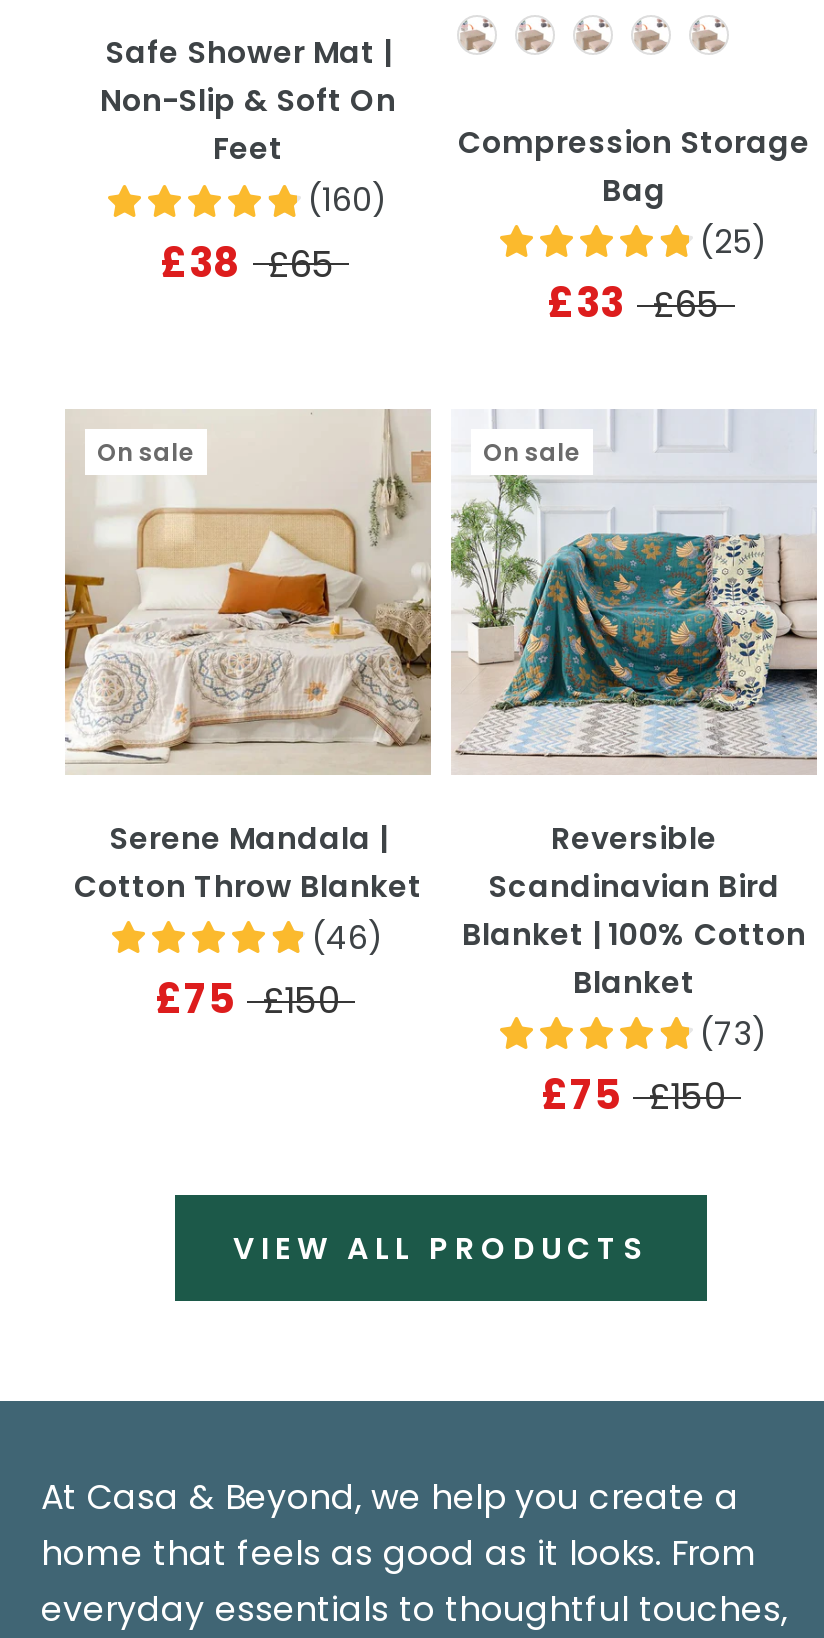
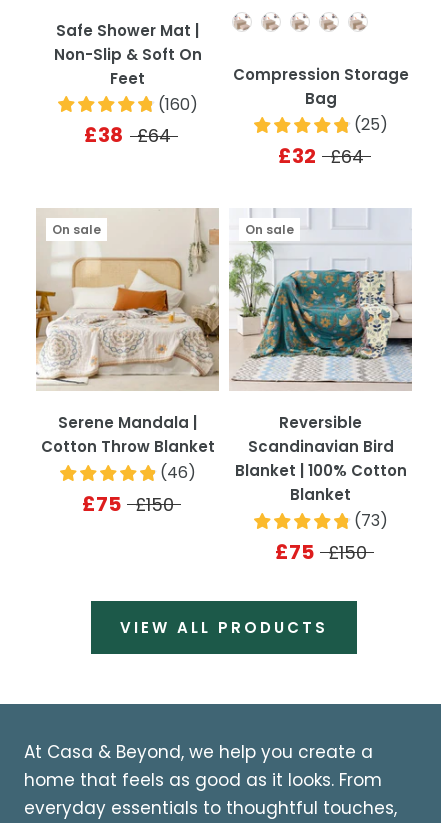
- £38 £65
+ £38 £64

- £33 £65
+ £32 £64
